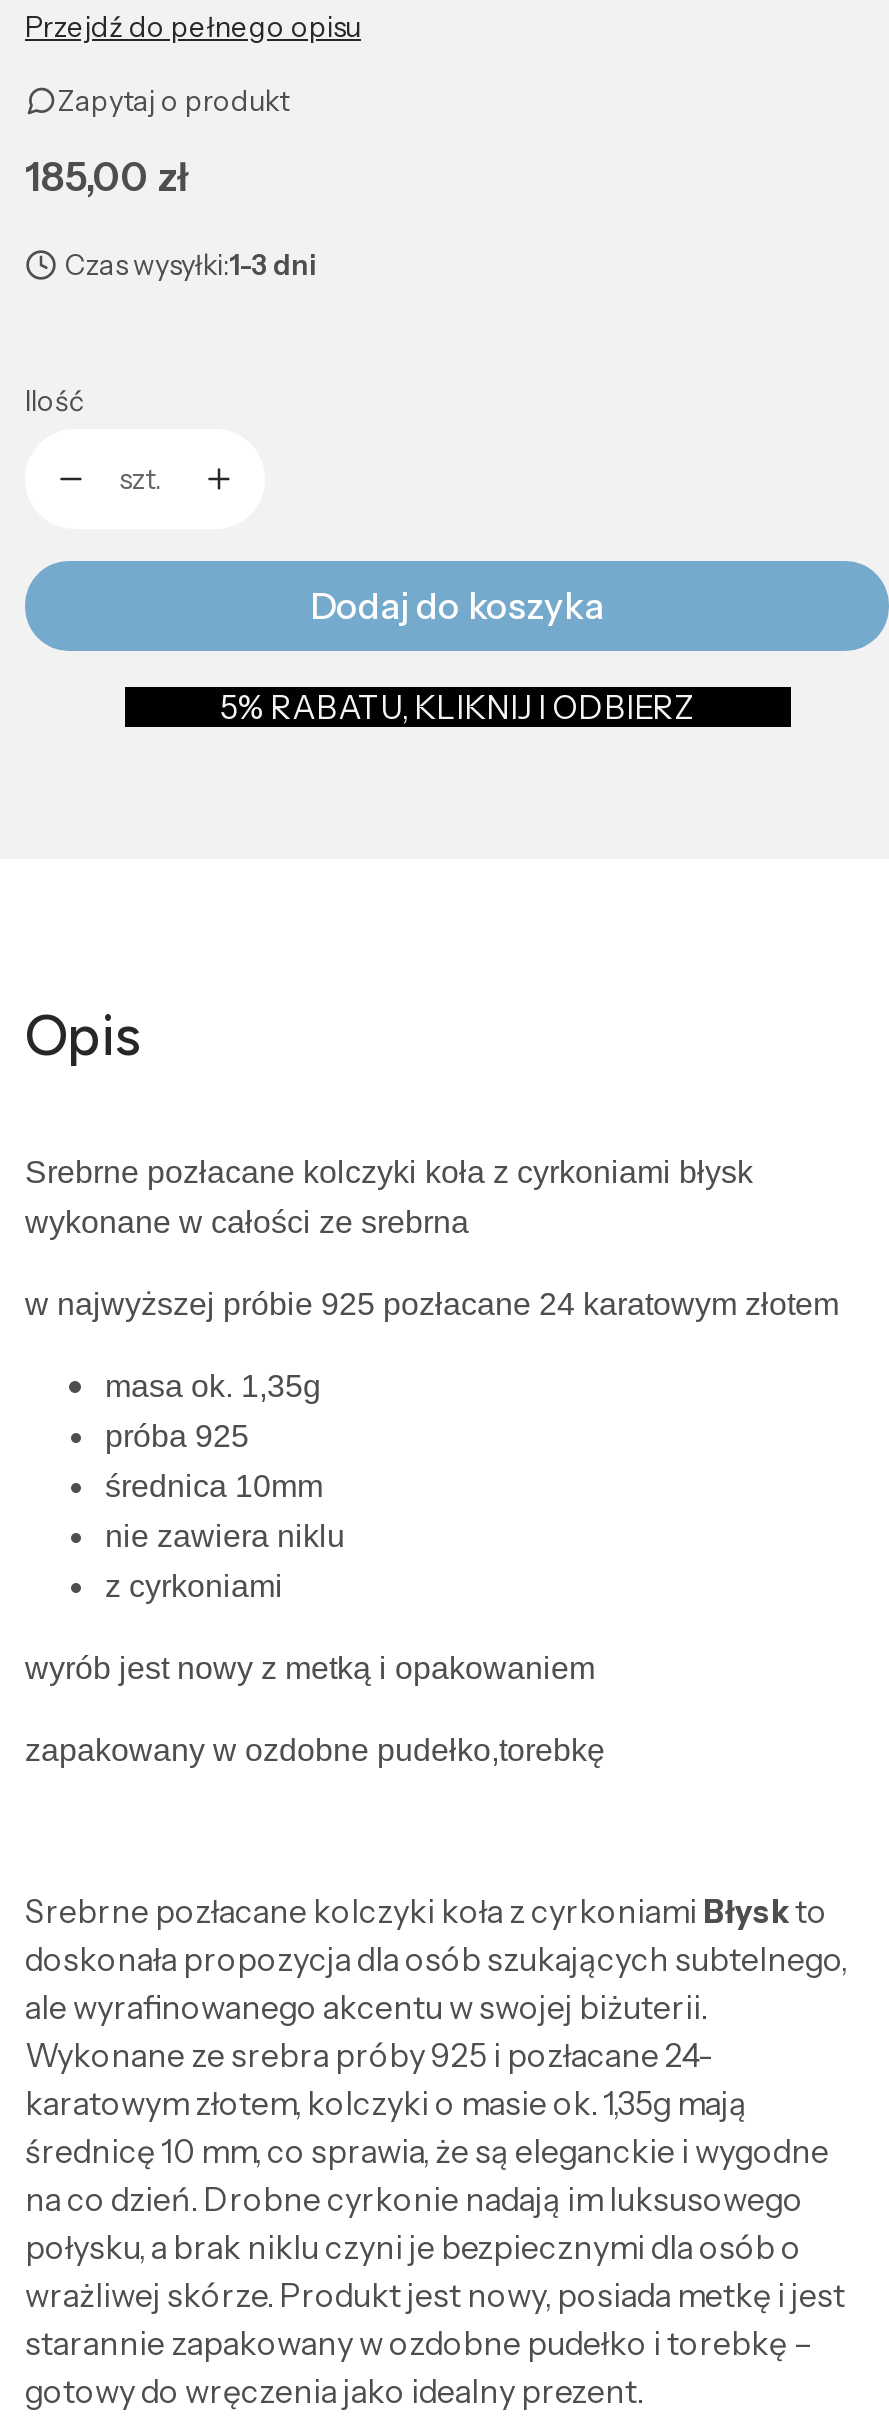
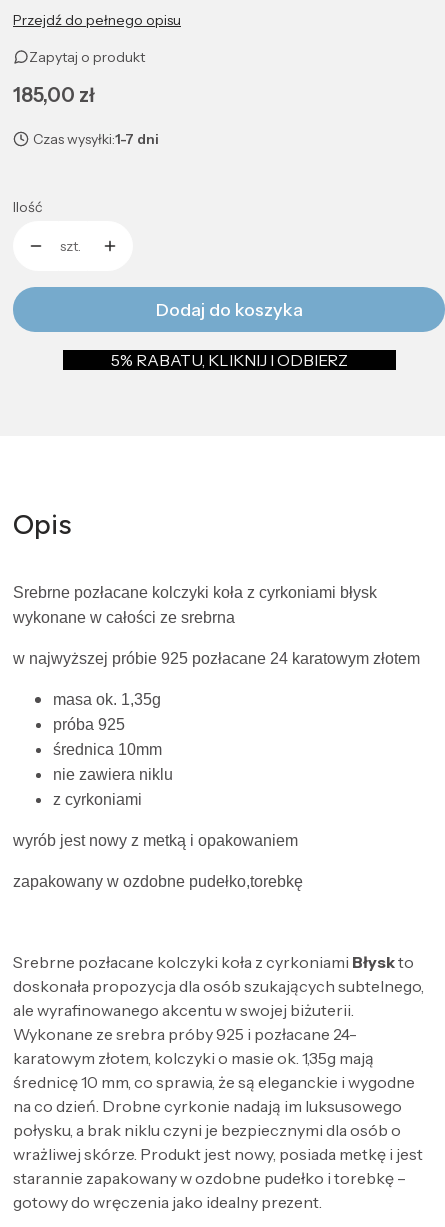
- Czas wysyłki:1-3 dni
+ Czas wysyłki:1-7 dni
